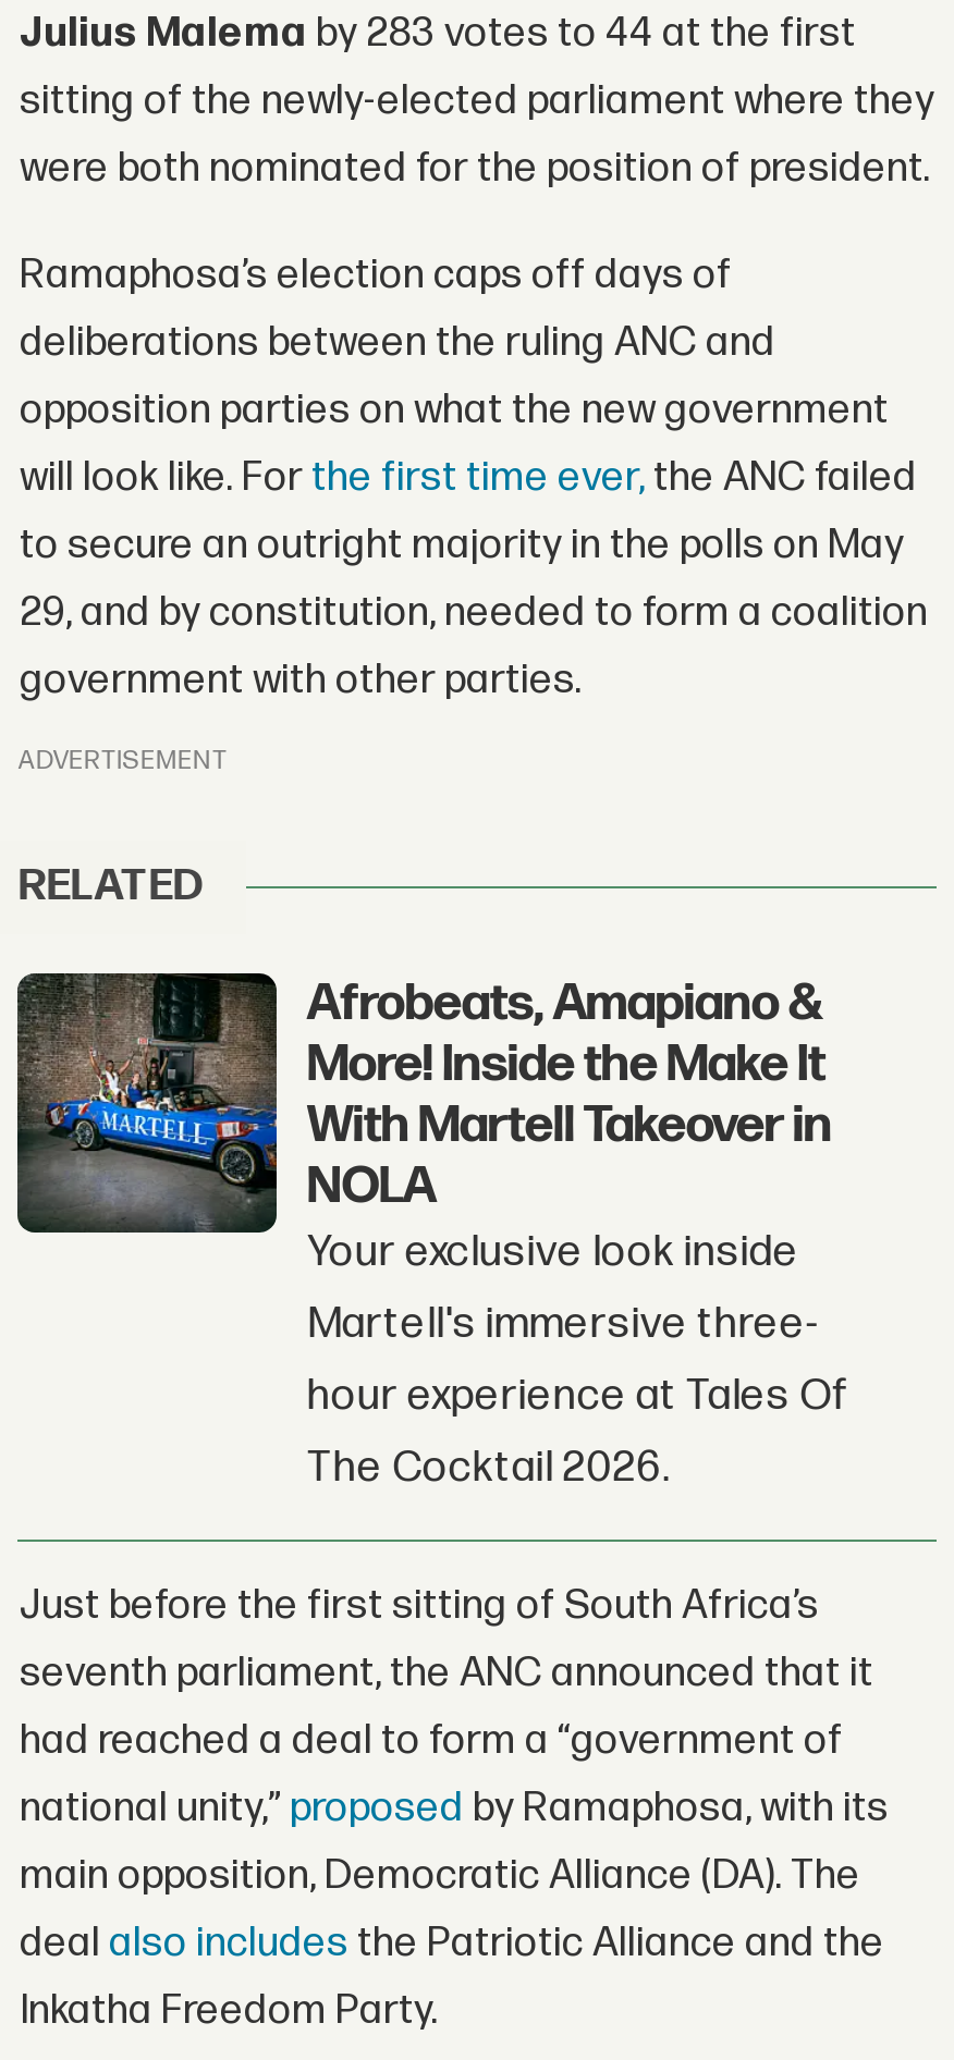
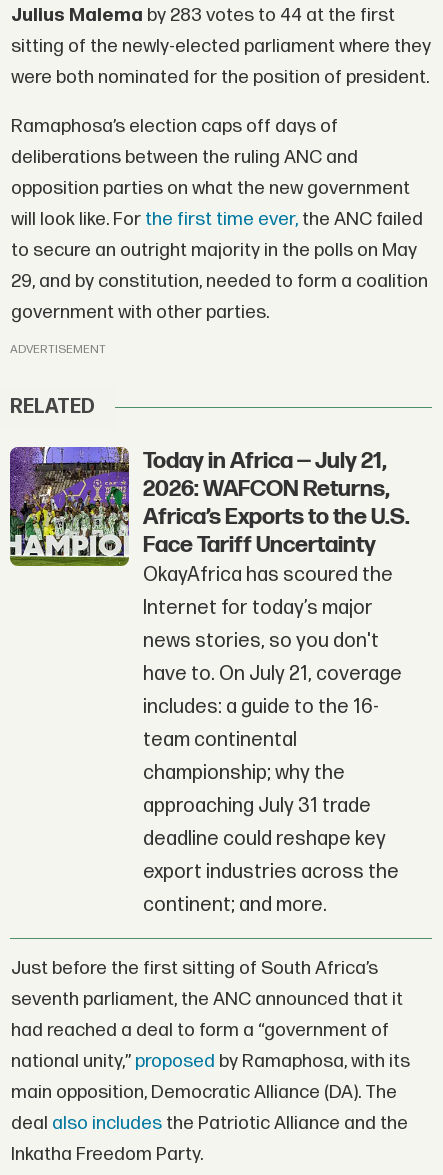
- [image]
- Afrobeats, Amapiano &
- More! Inside the Make It
- With Martell Takeover in
- NOLA
- Your exclusive look inside
- Martell's immersive three-
- hour experience at Tales Of
- The Cocktail 2026.
+ [image]
+ Today in Africa — July 21,
+ 2026: WAFCON Returns,
+ Africa’s Exports to the U.S.
+ Face Tariff Uncertainty
+ OkayAfrica has scoured the
+ Internet for today’s major
+ news stories, so you don't
+ have to. On July 21, coverage
+ includes: a guide to the 16-
+ team continental
+ championship; why the
+ approaching July 31 trade
+ deadline could reshape key
+ export industries across the
+ continent; and more.
